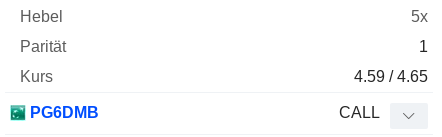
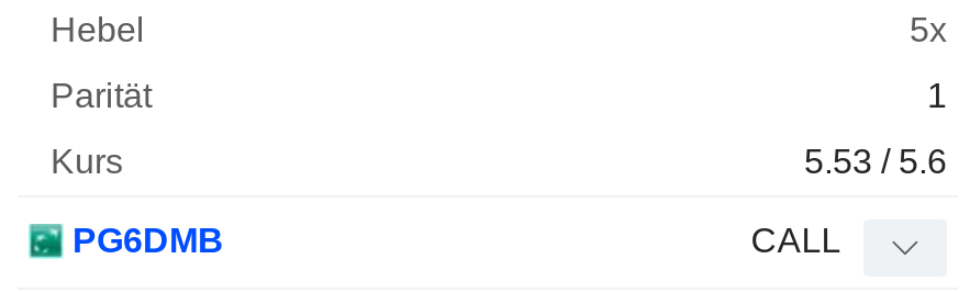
- 4.59 / 4.65
+ 5.53 / 5.6
